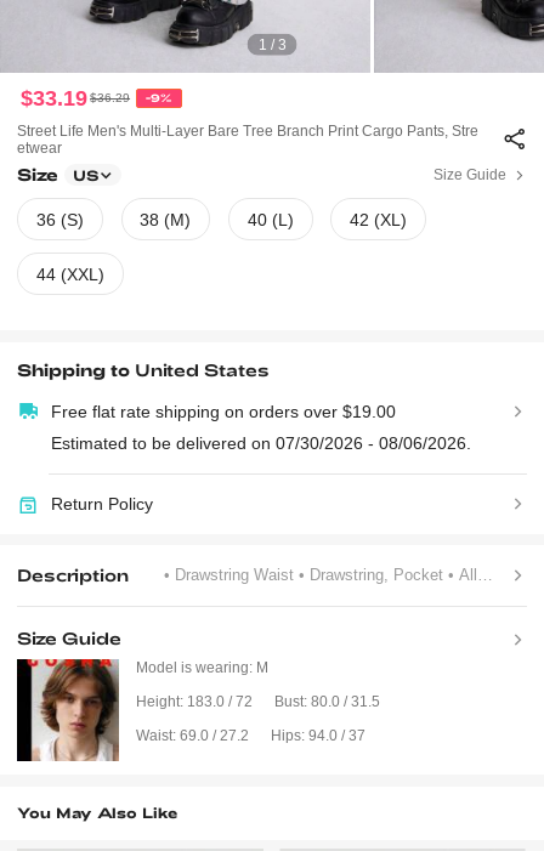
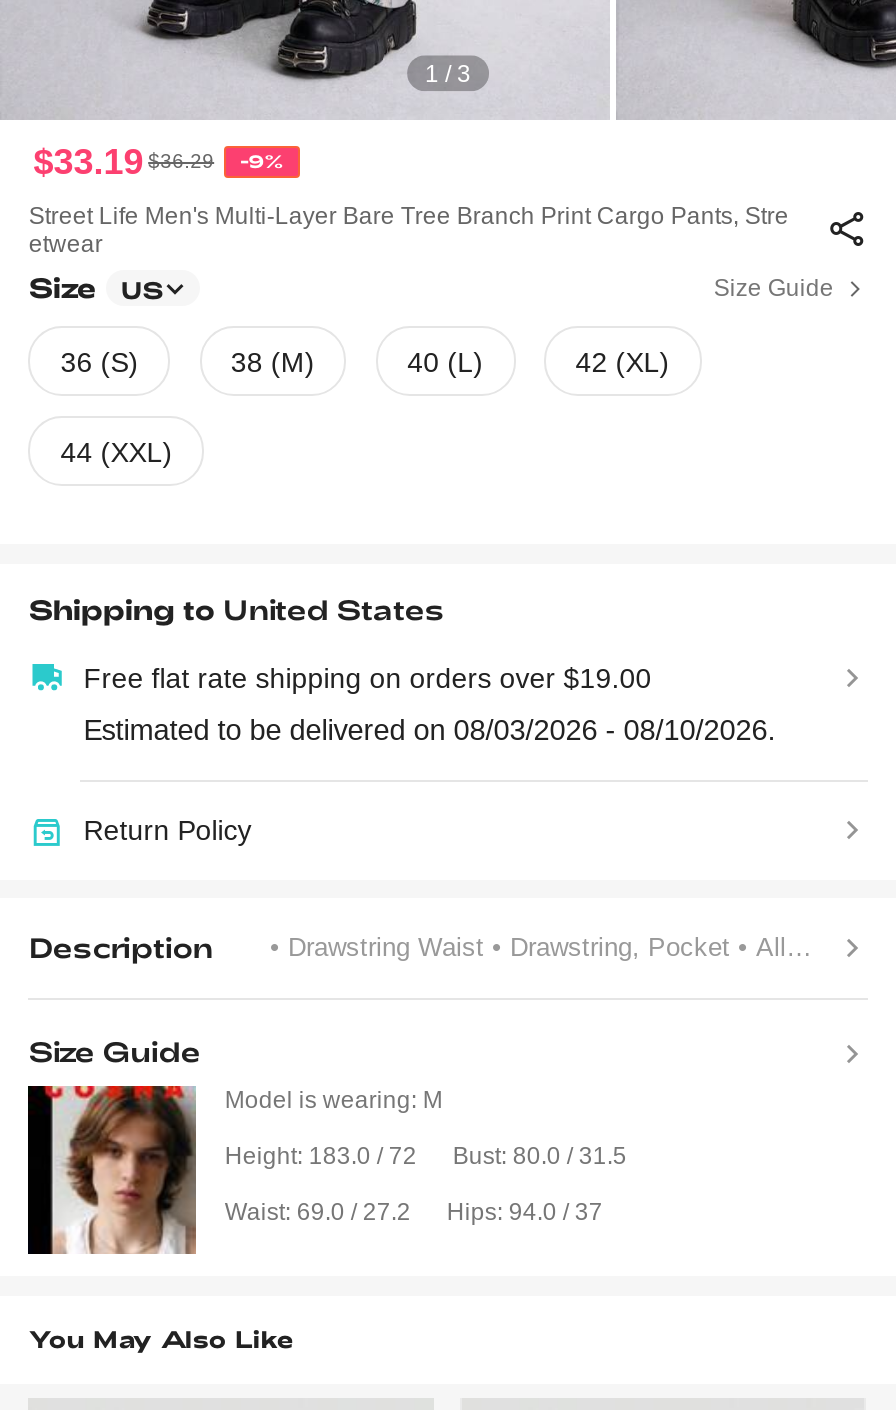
- Estimated to be delivered on 07/30/2026 - 08/06/2026.
+ Estimated to be delivered on 08/03/2026 - 08/10/2026.
